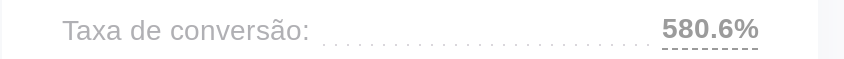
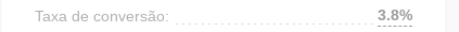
- 580.6%
+ 3.8%
